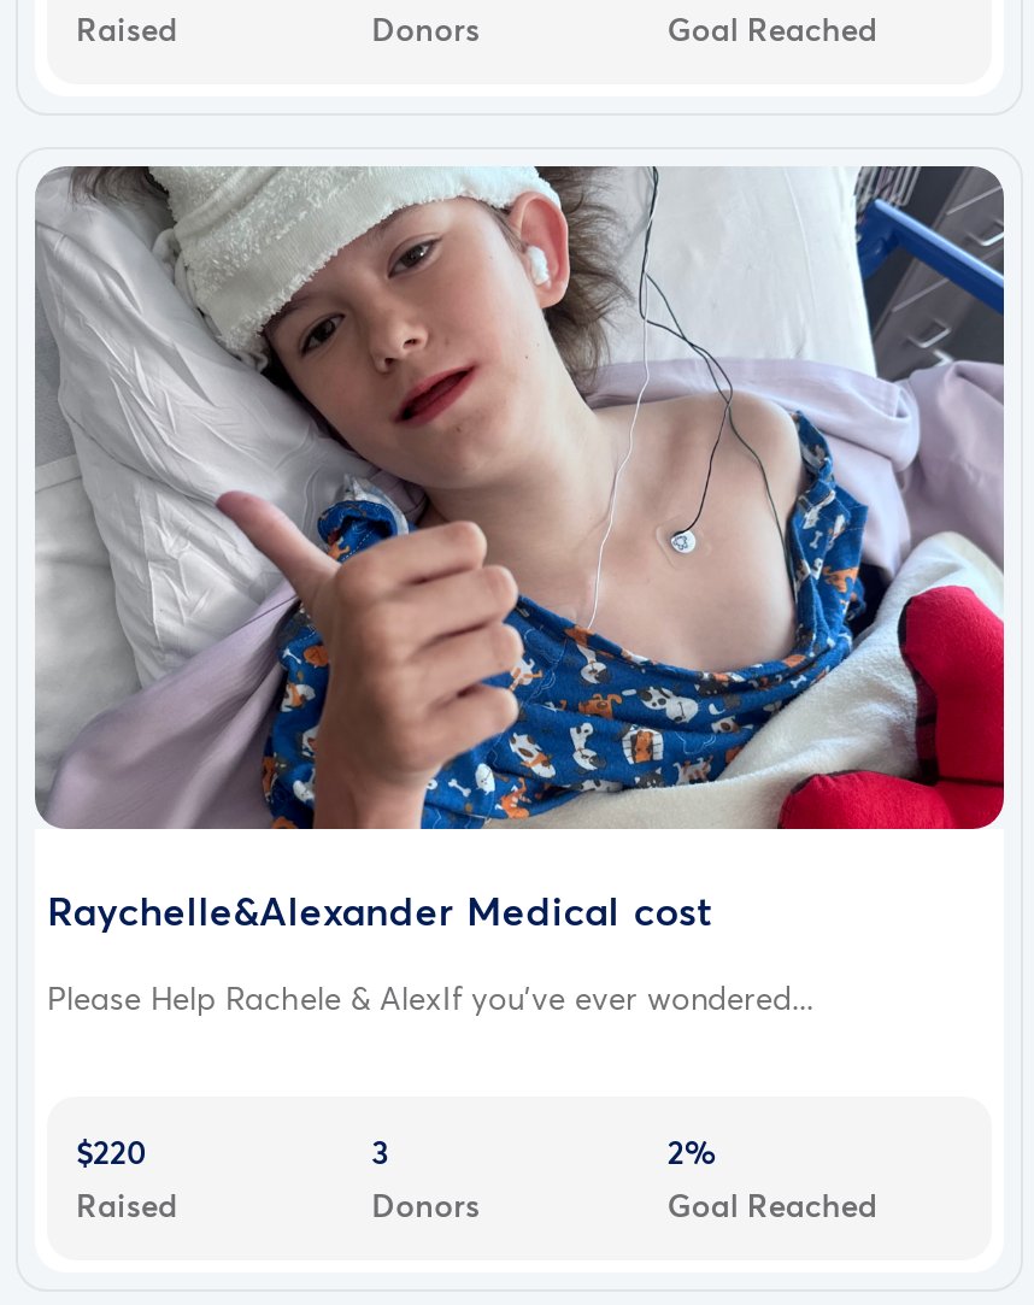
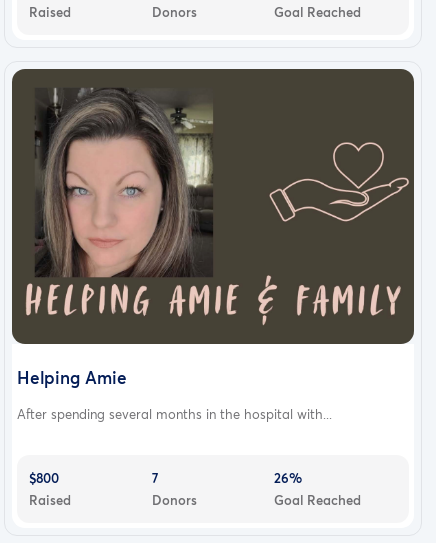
- [image]
- Raychelle&Alexander Medical cost
+ [image]
+ Helping Amie

- Please Help Rachele & AlexIf you’ve ever wondered...
+ After spending several months in the hospital with...

- $220
+ $800

- 3
+ 7

- 2%
+ 26%
